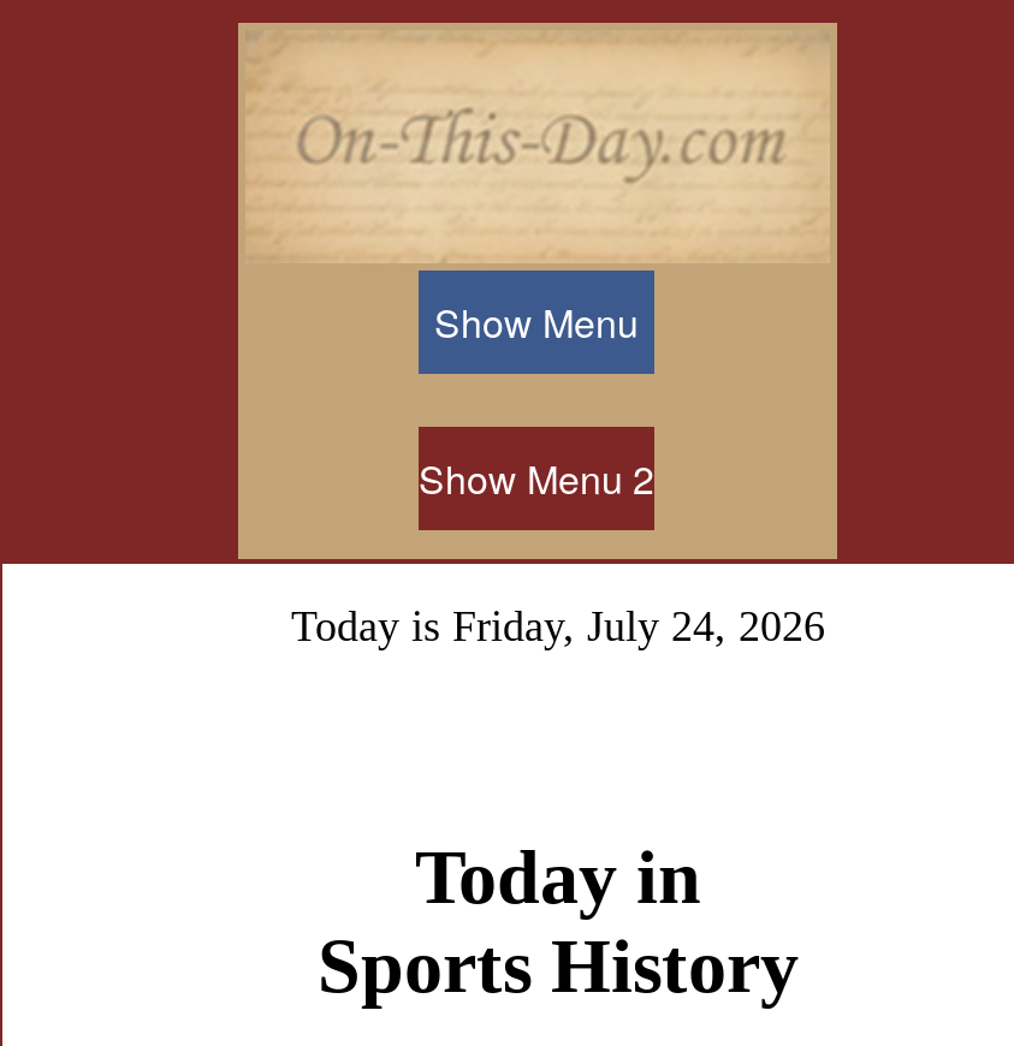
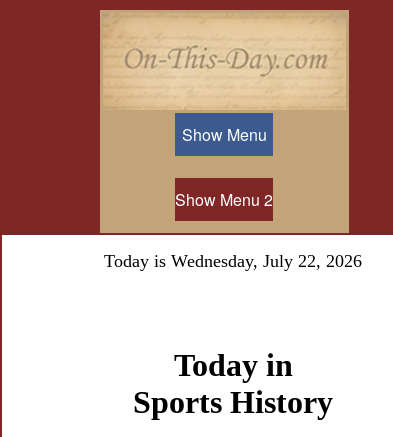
- Today is Friday, July 24, 2026
+ Today is Wednesday, July 22, 2026
